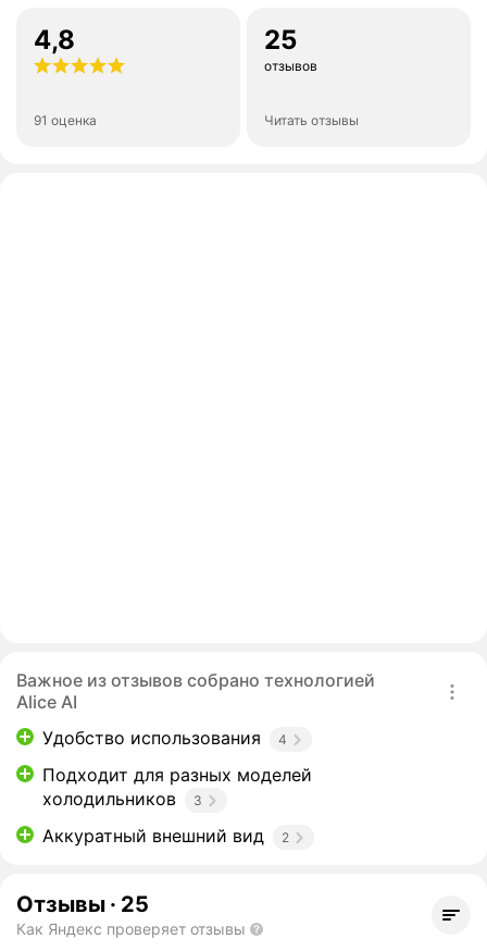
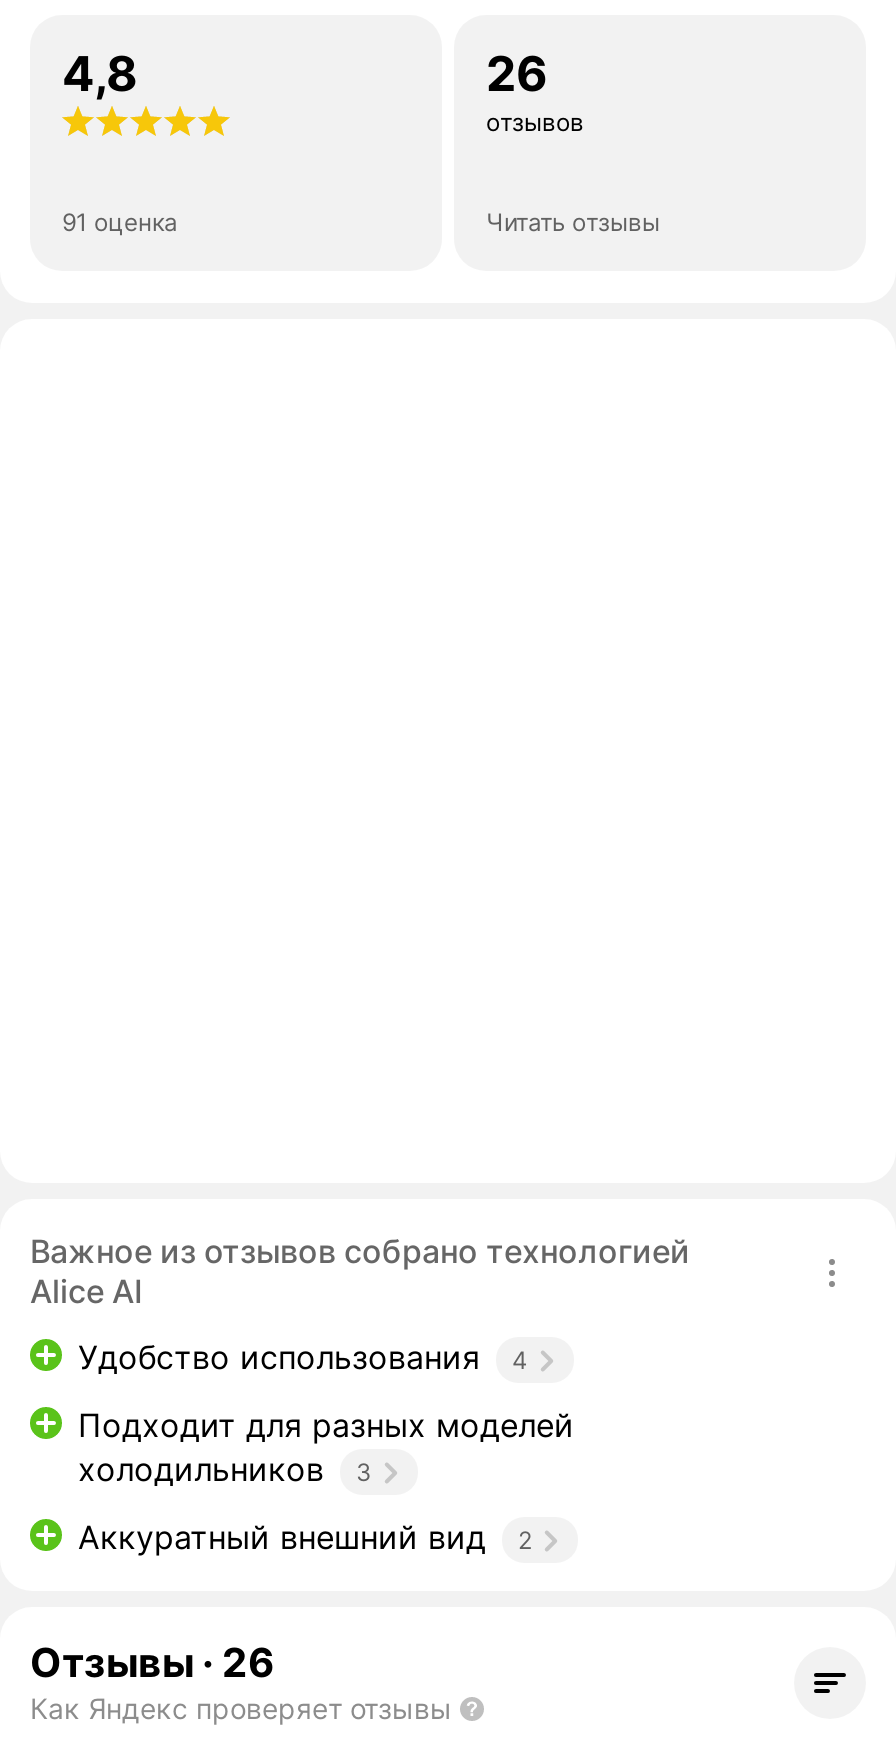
- 25
+ 26

- Отзывы · 25
+ Отзывы · 26
